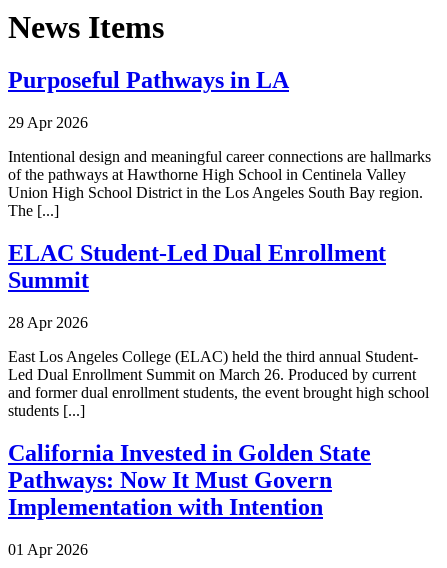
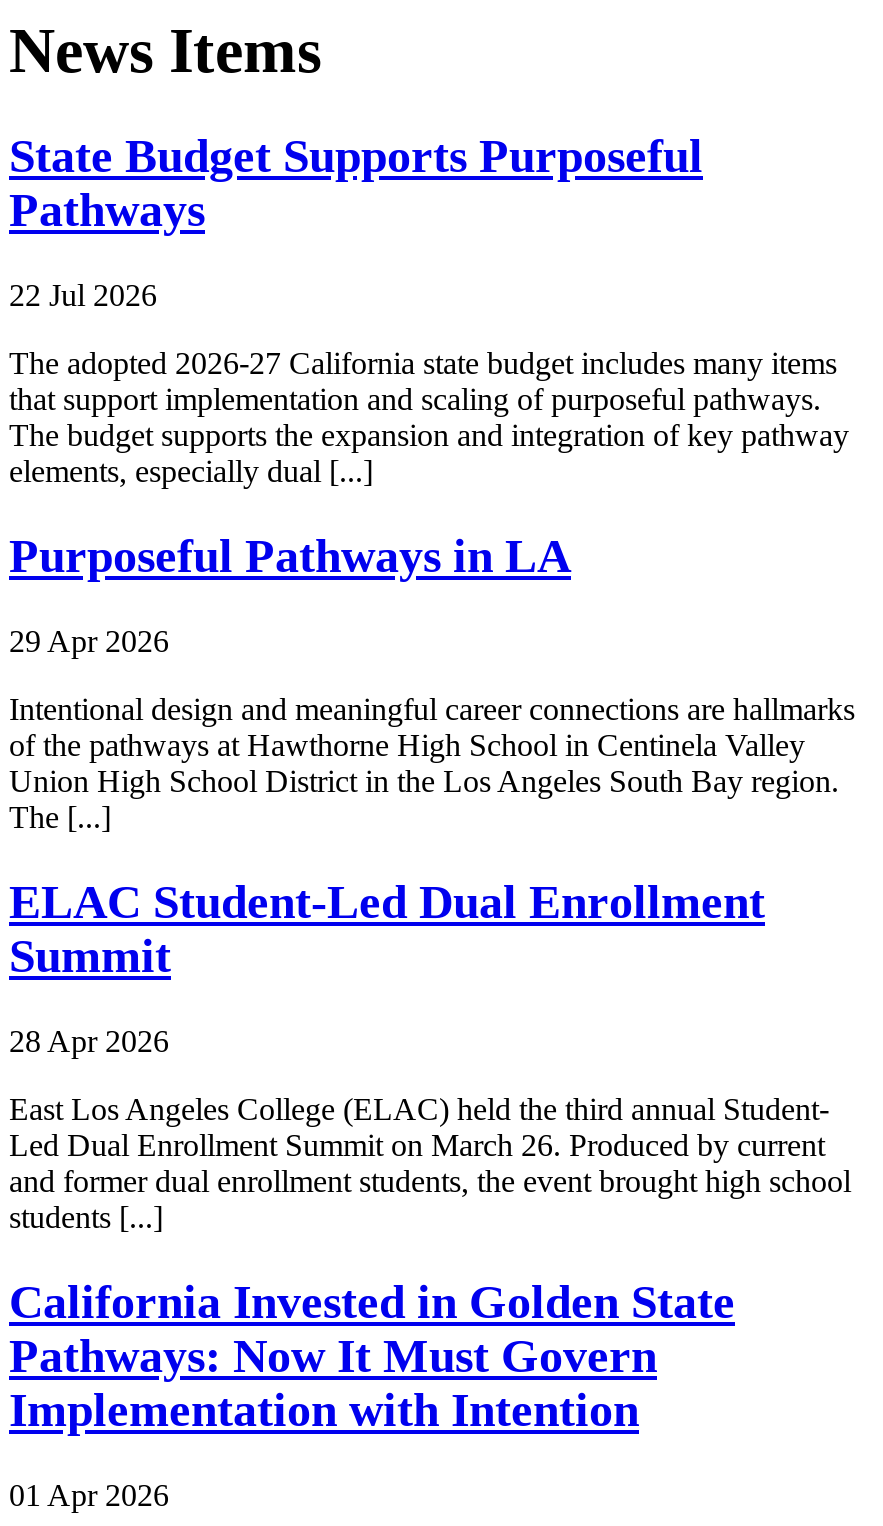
+ State Budget Supports Purposeful
+ Pathways
+ 22 Jul 2026
+ The adopted 2026-27 California state budget includes many items
+ that support implementation and scaling of purposeful pathways.
+ The budget supports the expansion and integration of key pathway
+ elements, especially dual [...]
